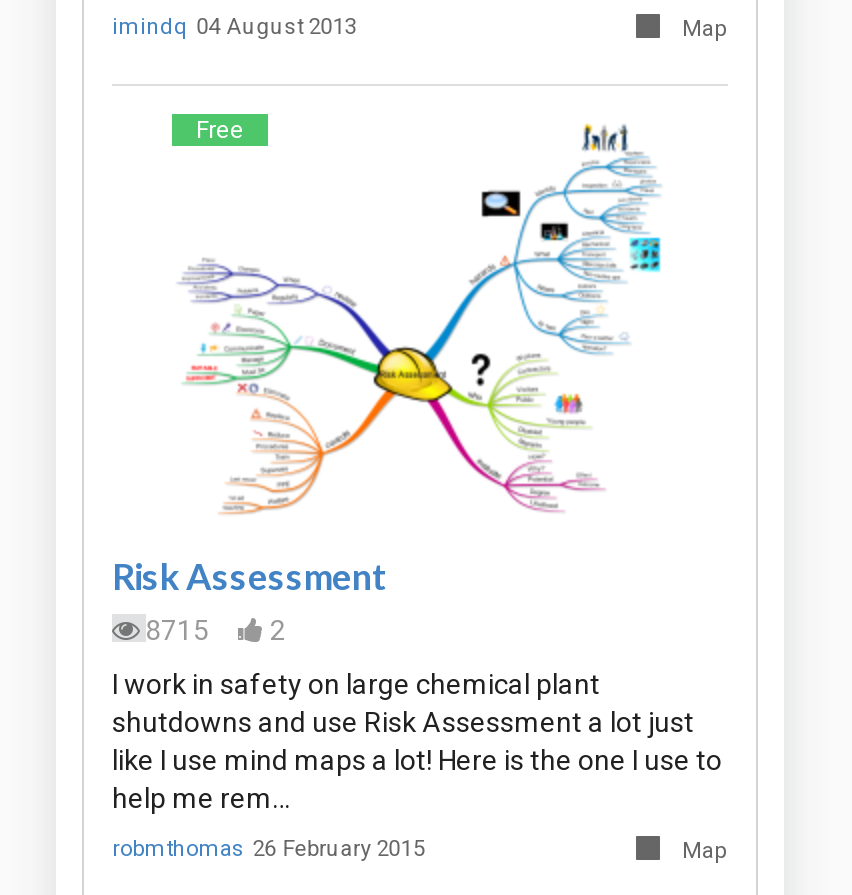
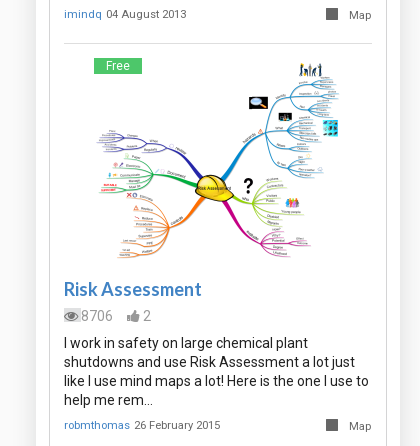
- 8715 2
+ 8706 2
